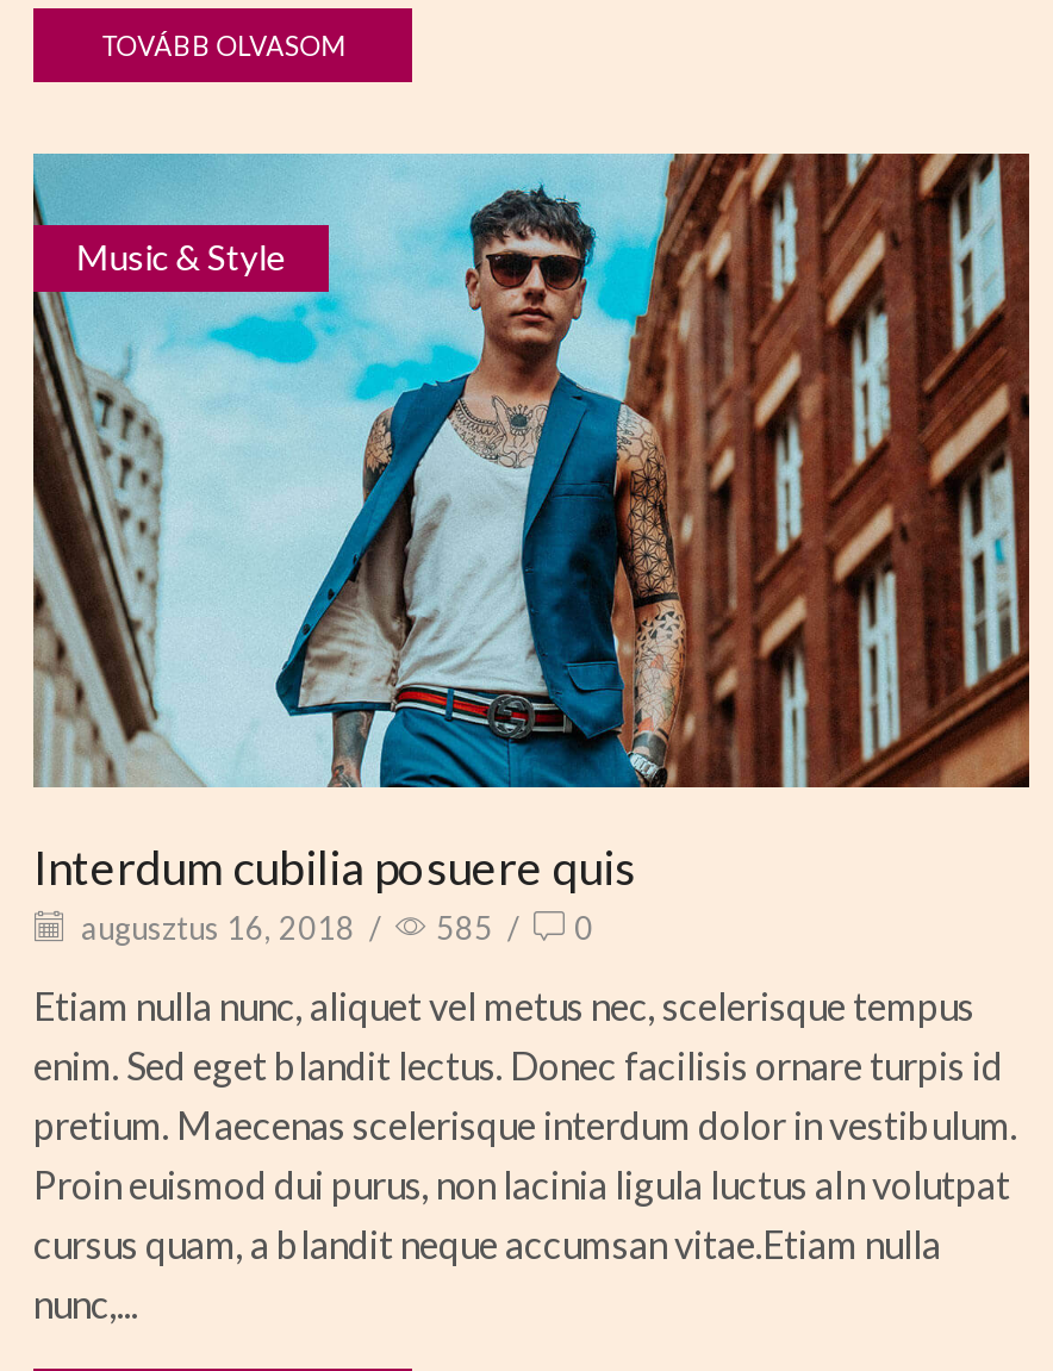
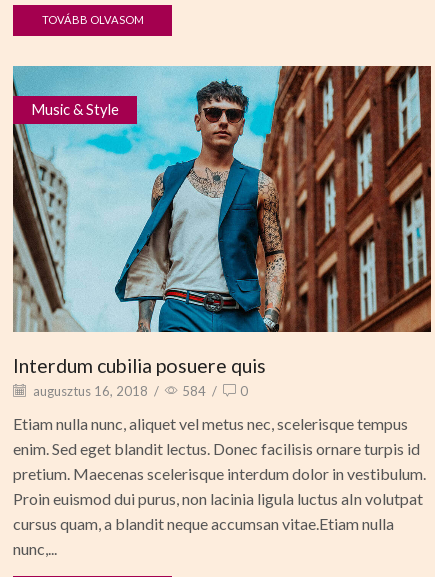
- augusztus 16, 2018 / 585 / 0
+ augusztus 16, 2018 / 584 / 0
